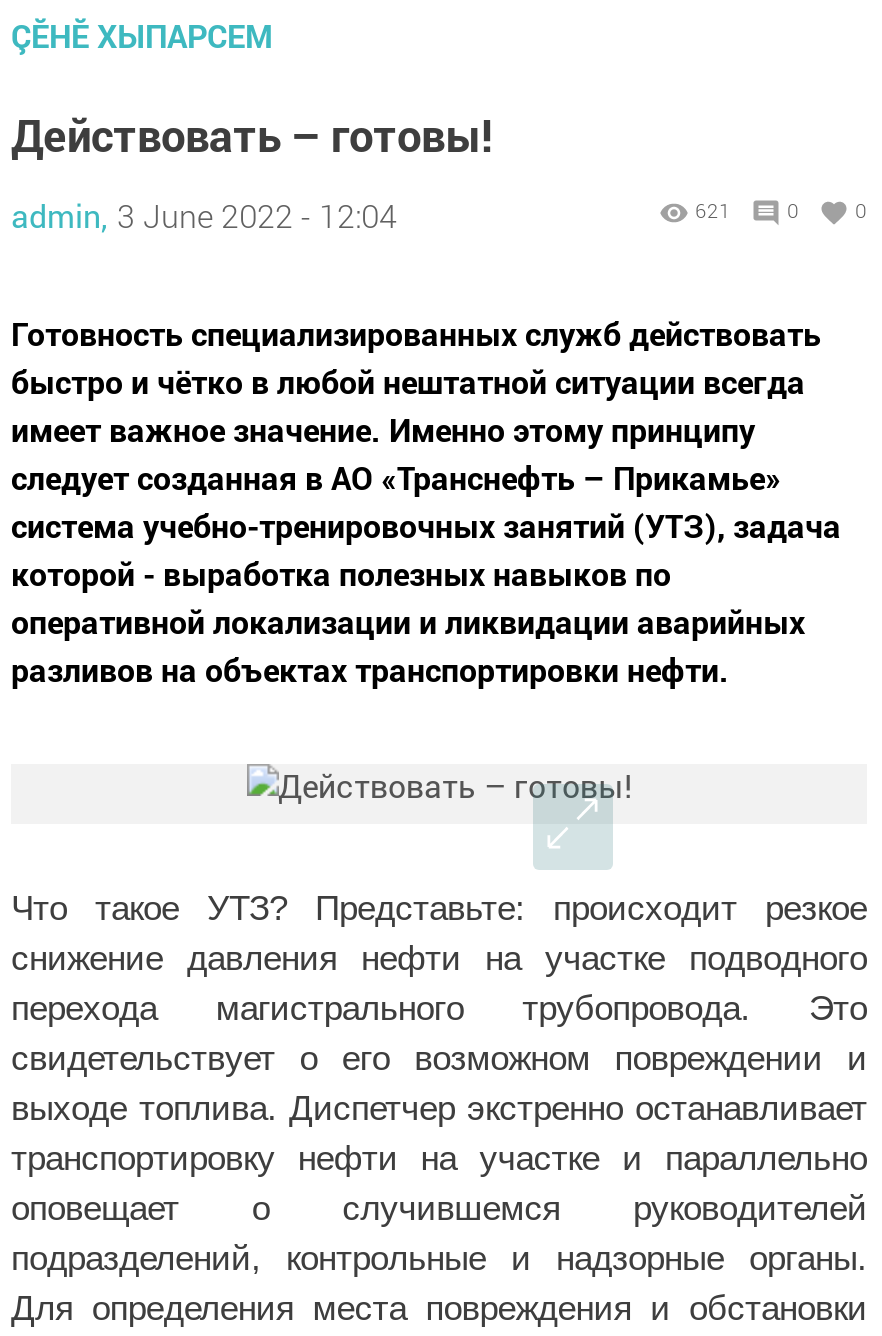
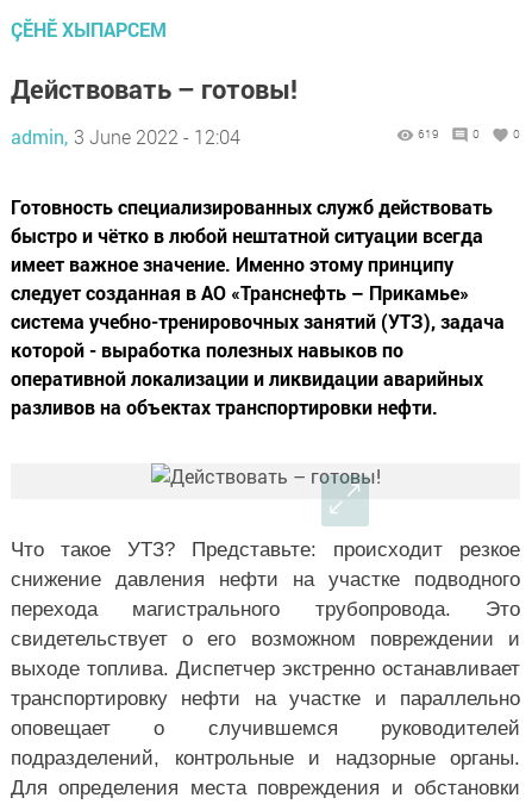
- 621
+ 619
